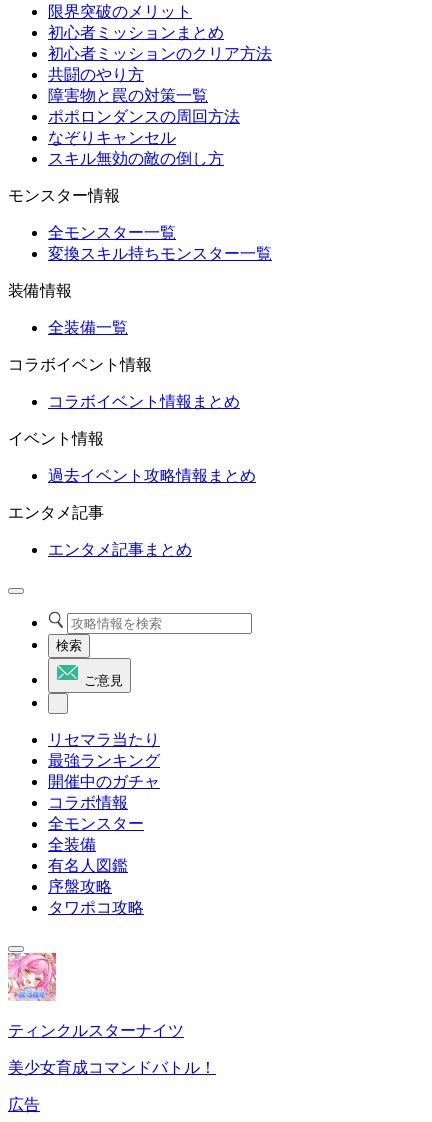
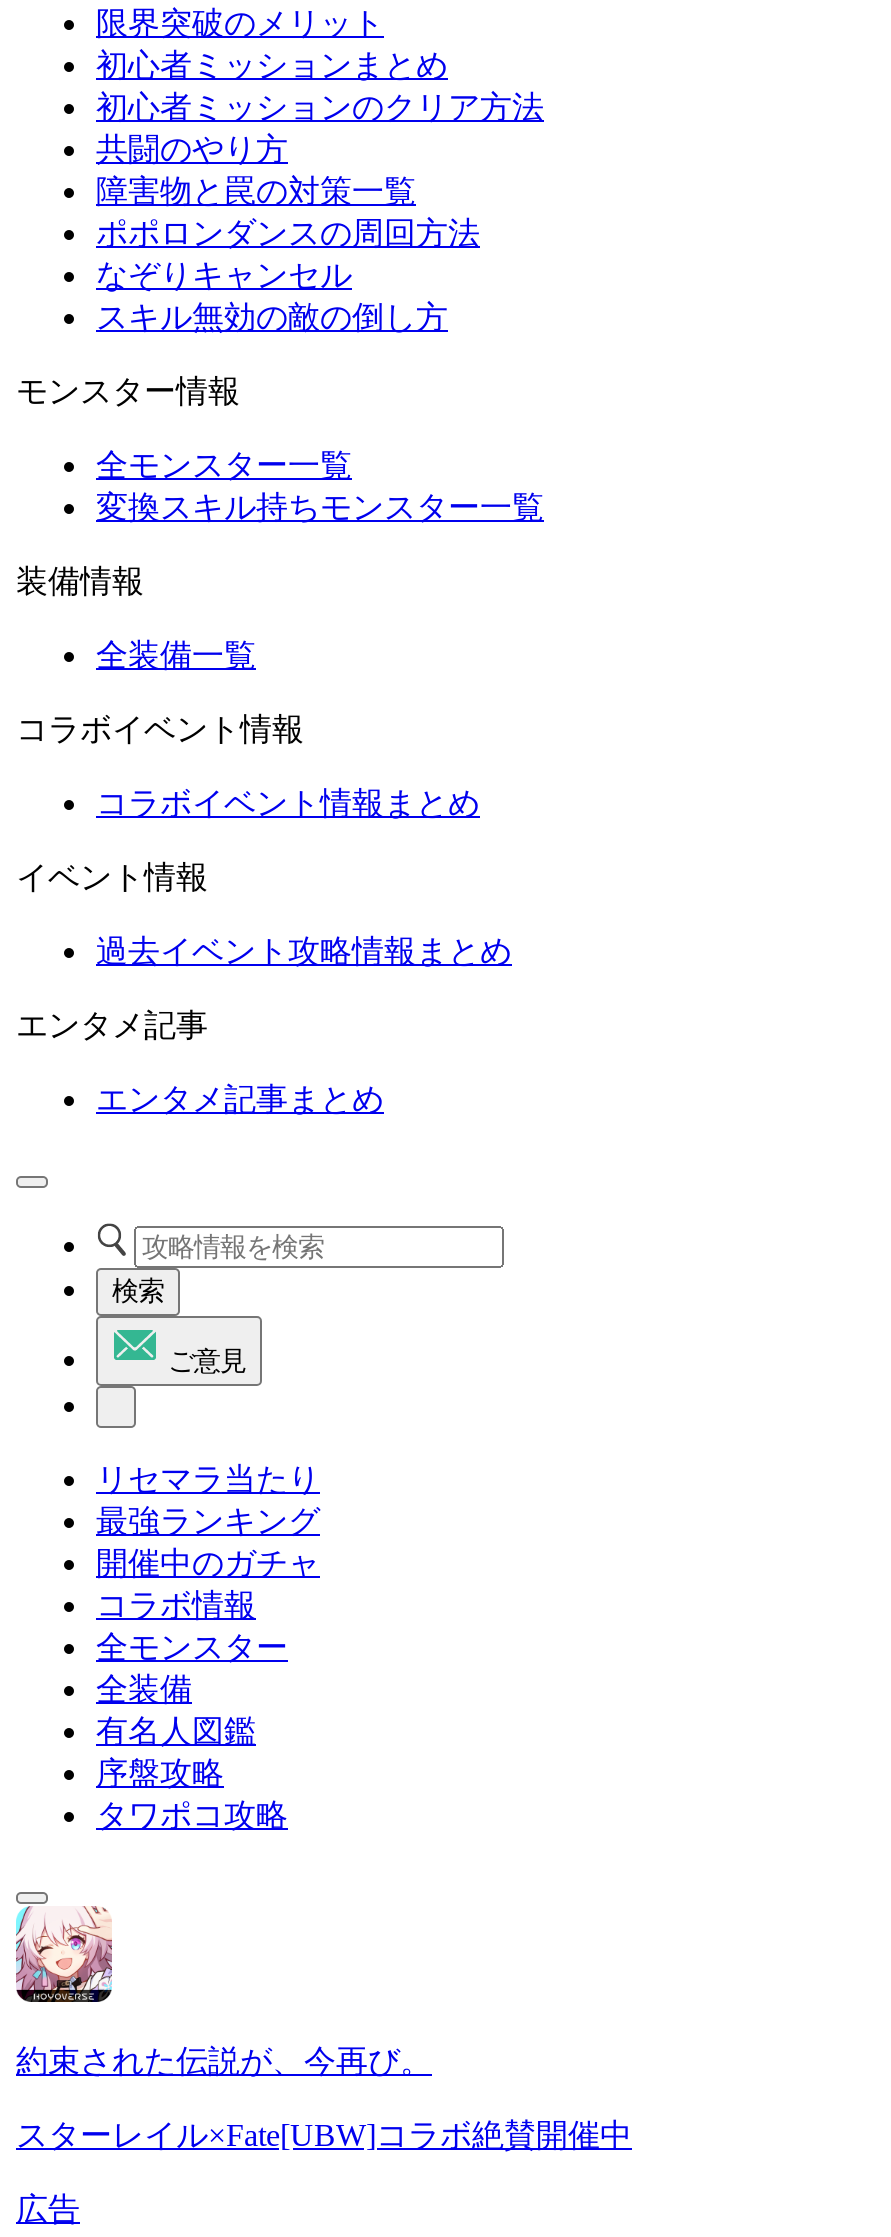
- [image]
- ティンクルスターナイツ
+ [image]
+ 約束された伝説が、今再び。

- 美少女育成コマンドバトル！
+ スターレイル×Fate[UBW]コラボ絶賛開催中
